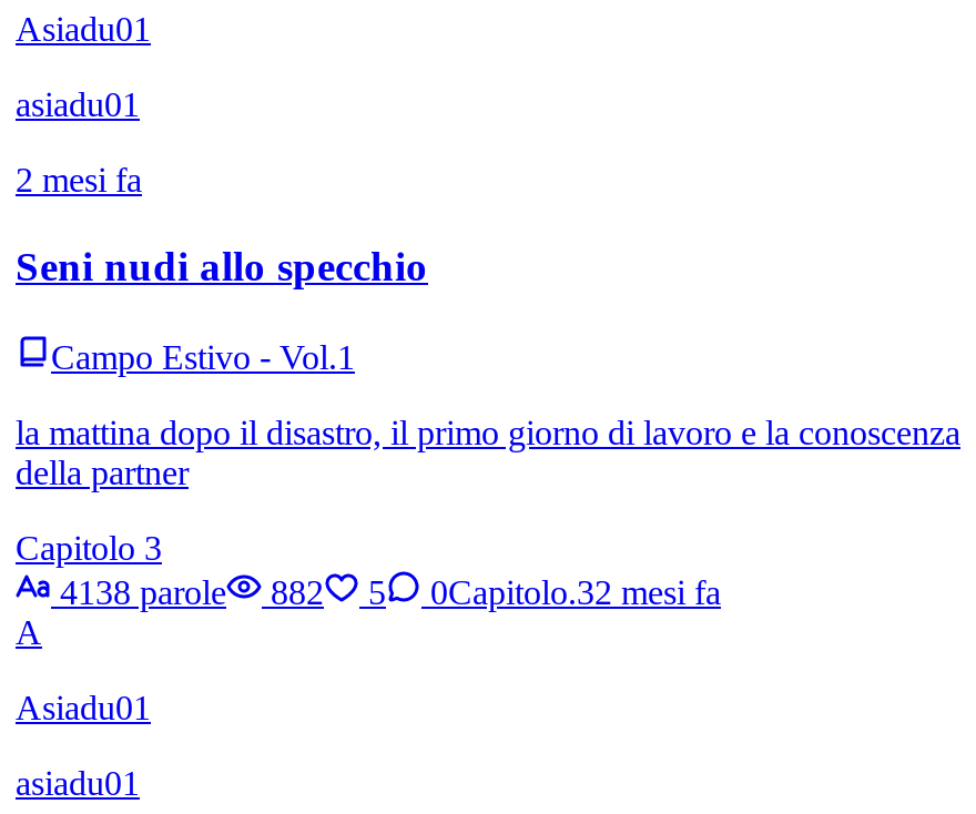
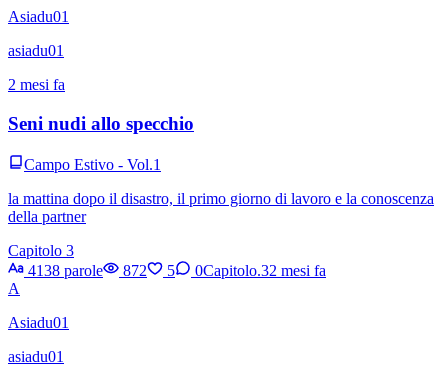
- 4138 parole 882 5 0Capitolo.32 mesi fa
+ 4138 parole 872 5 0Capitolo.32 mesi fa
